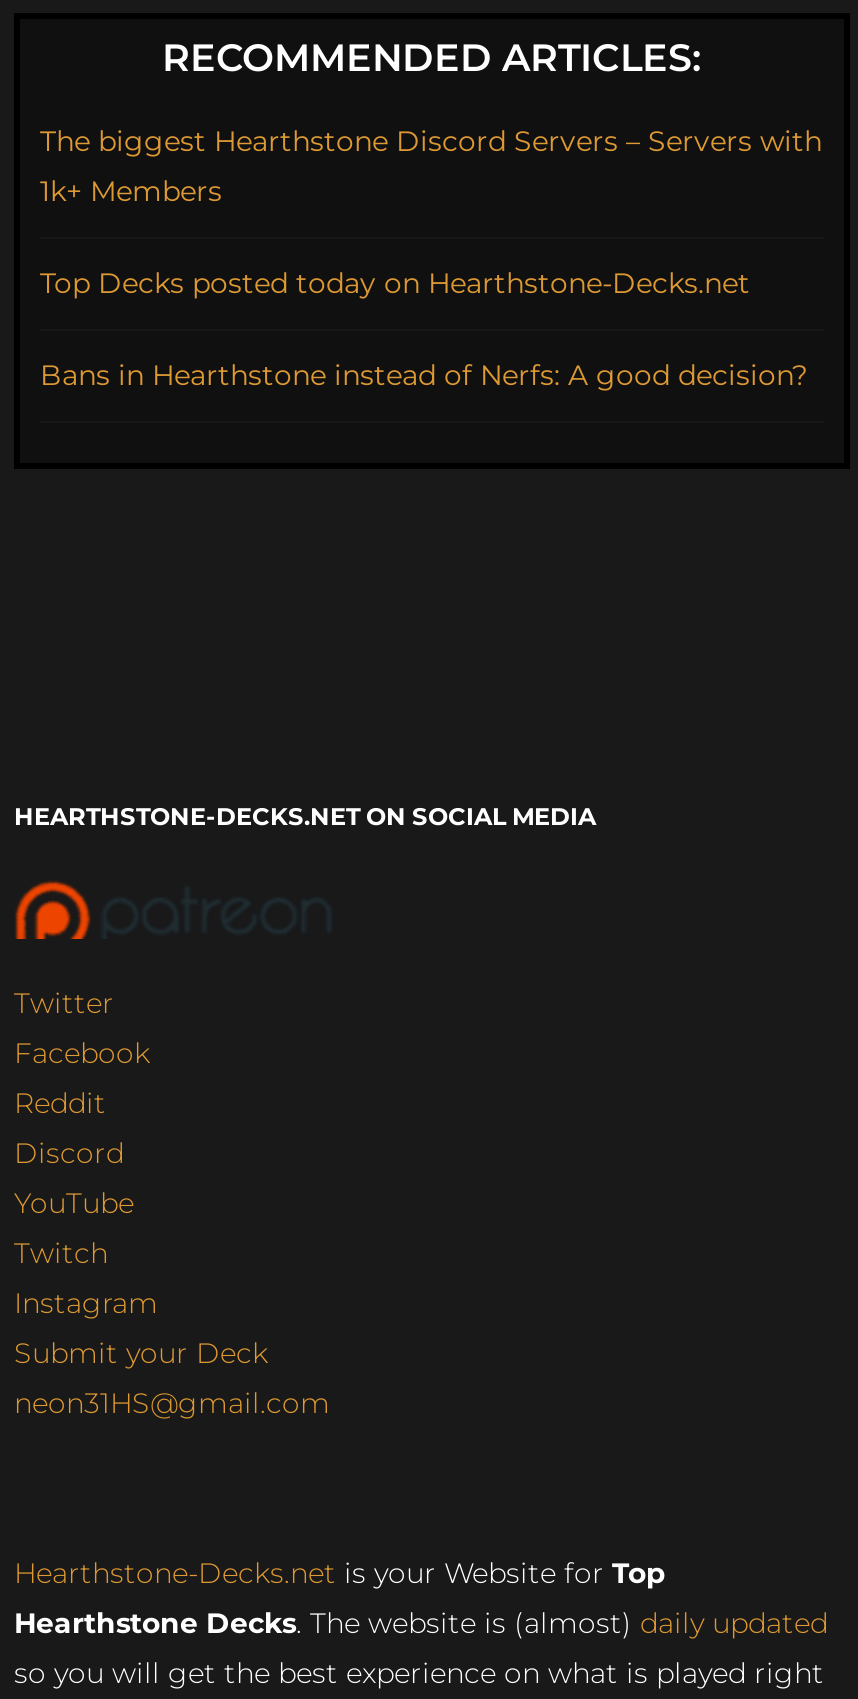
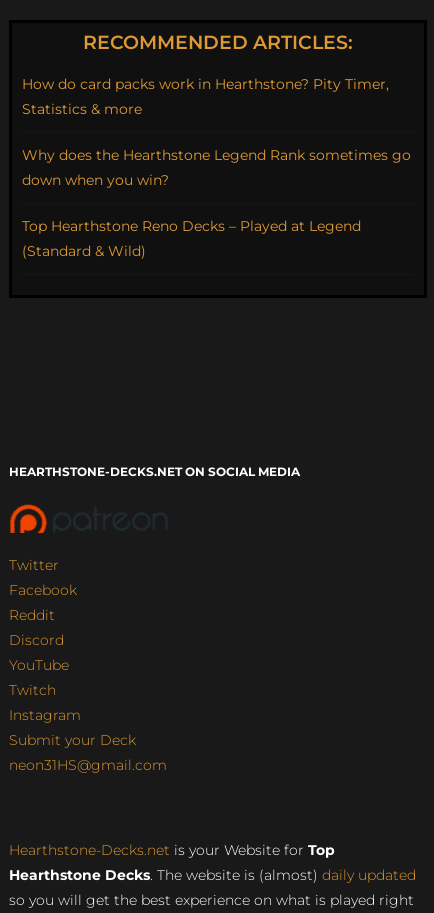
- The biggest Hearthstone Discord Servers – Servers with
- 1k+ Members
+ How do card packs work in Hearthstone? Pity Timer,
+ Statistics & more

- Top Decks posted today on Hearthstone-Decks.net
+ Why does the Hearthstone Legend Rank sometimes go
+ down when you win?

- Bans in Hearthstone instead of Nerfs: A good decision?
+ Top Hearthstone Reno Decks – Played at Legend
+ (Standard & Wild)
